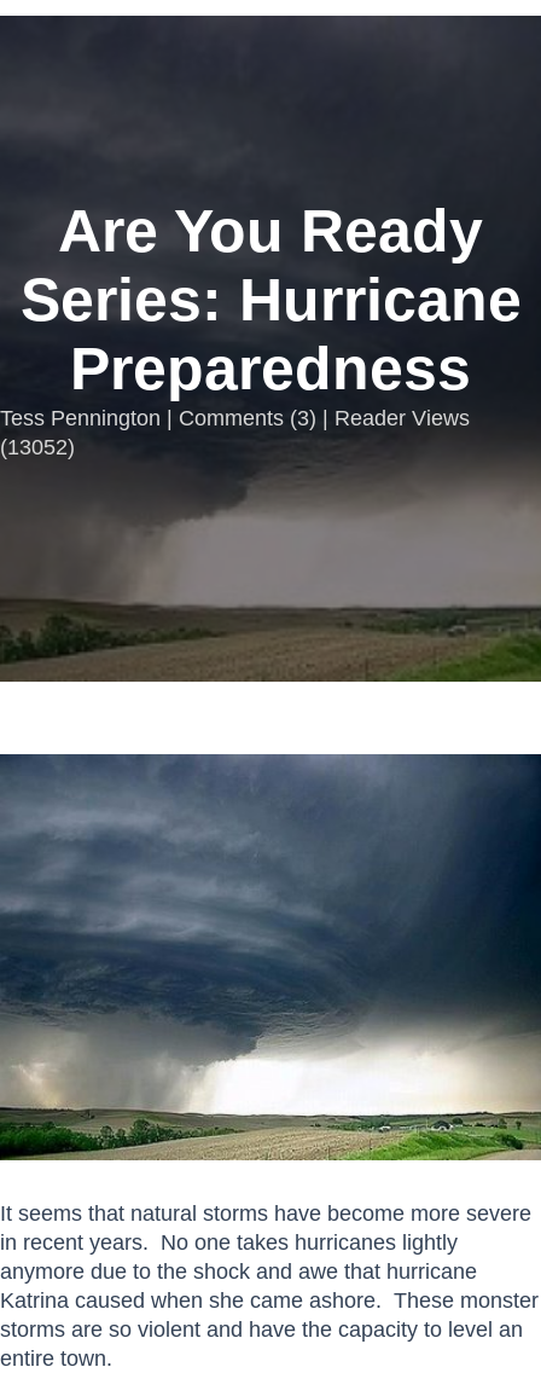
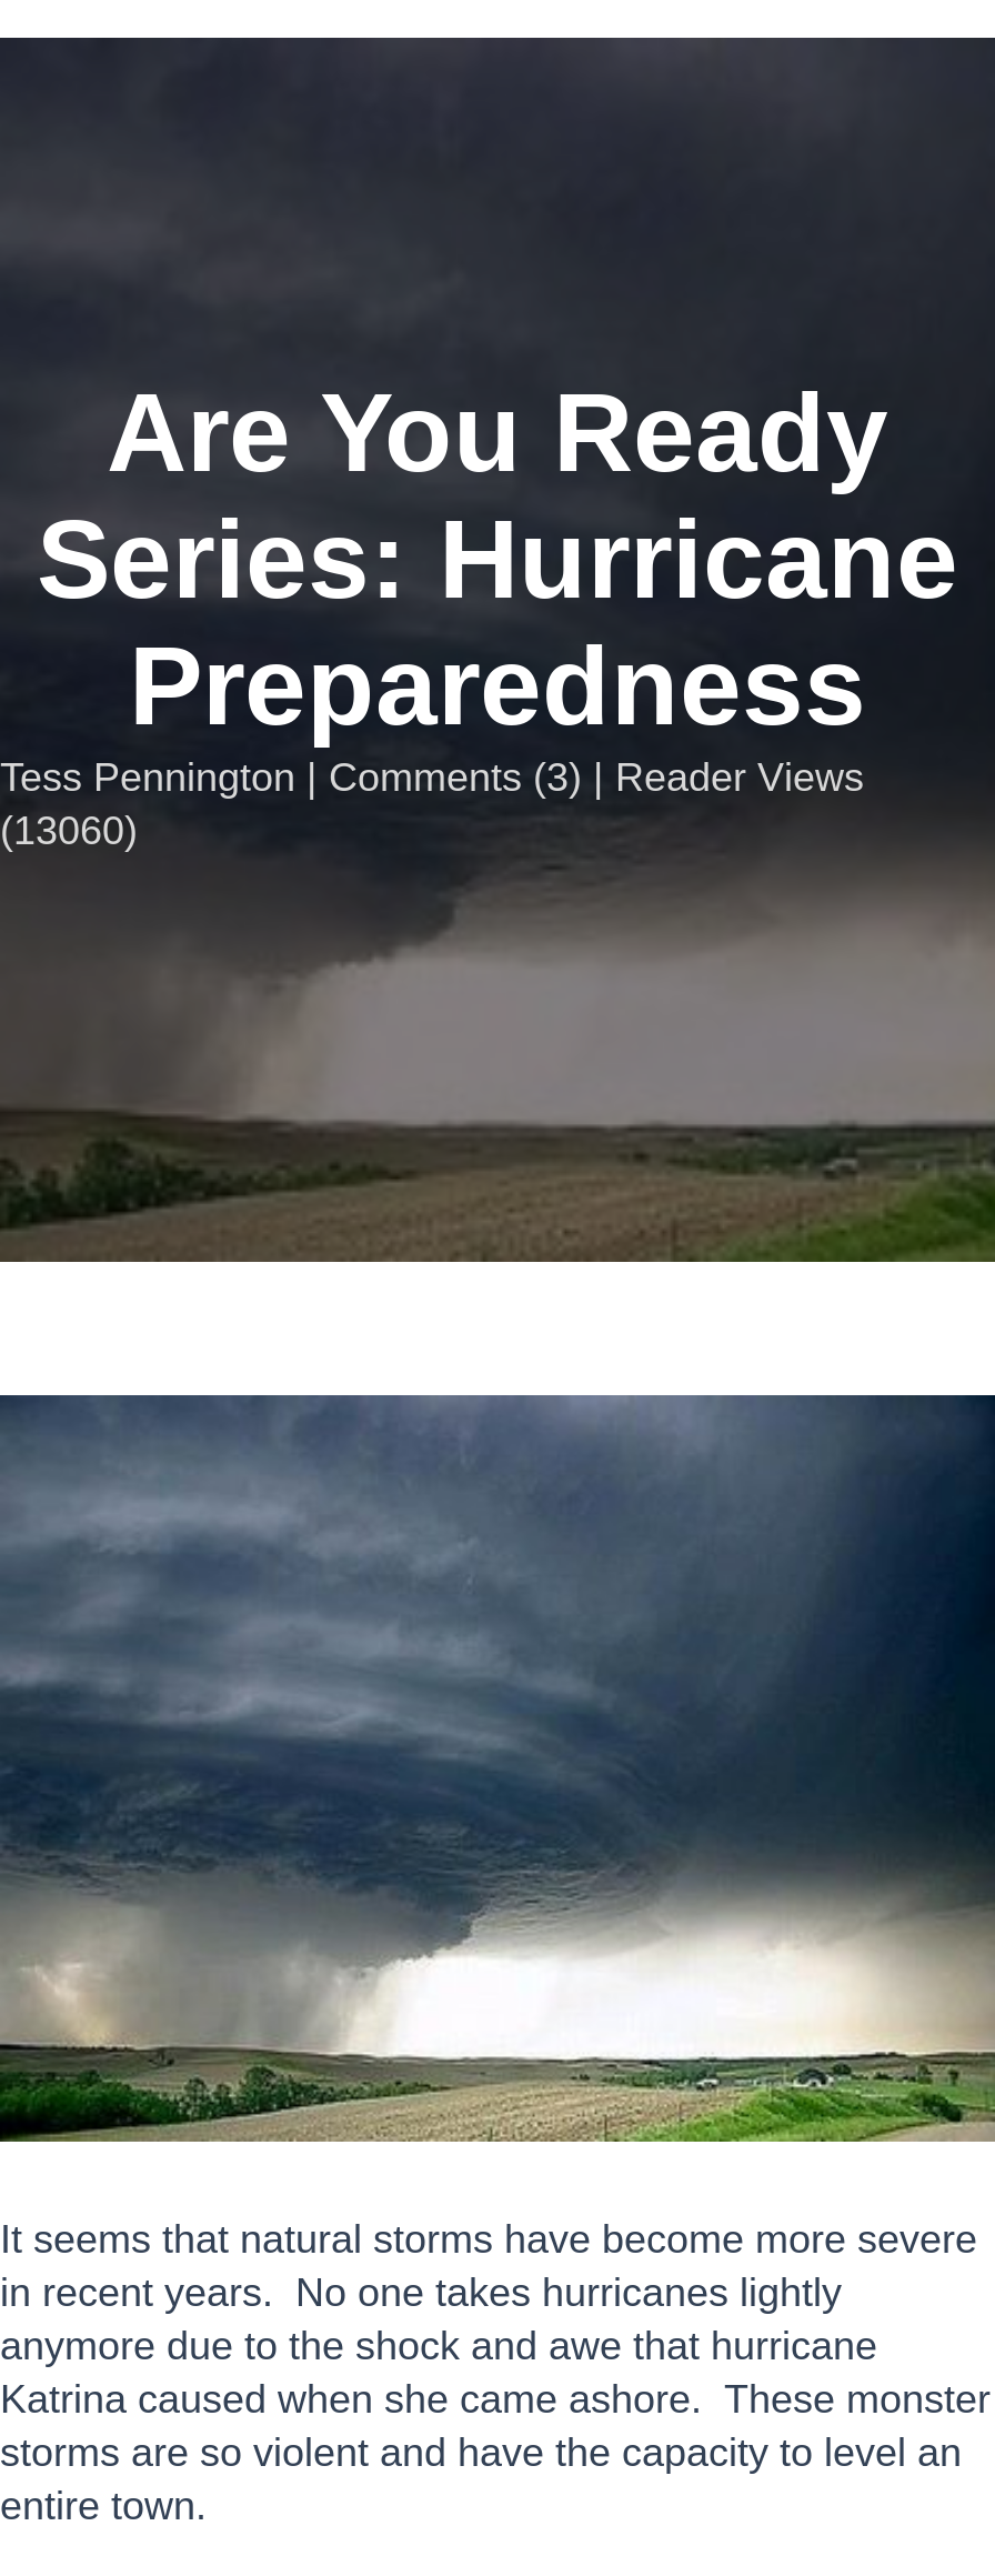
- (13052)
+ (13060)
